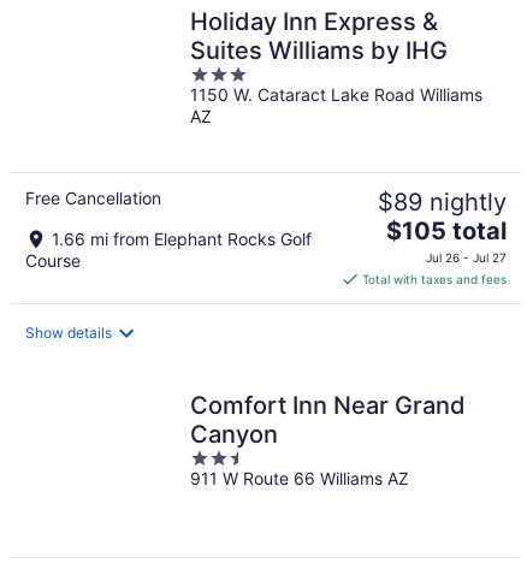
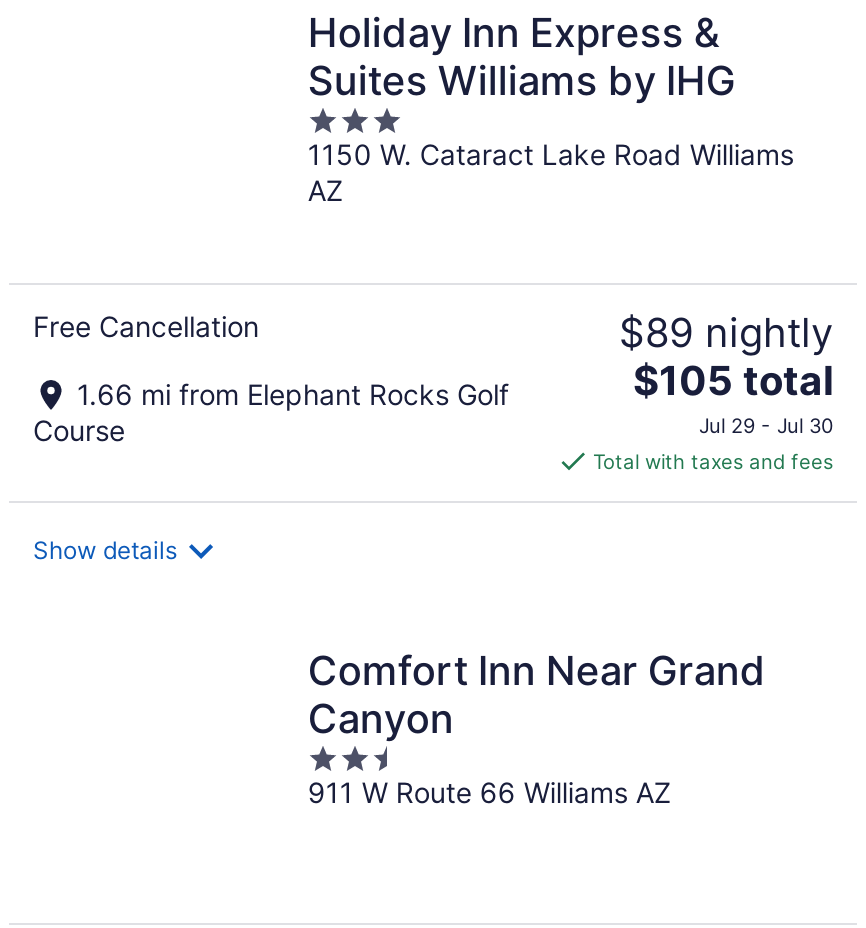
- Jul 26 - Jul 27
+ Jul 29 - Jul 30
